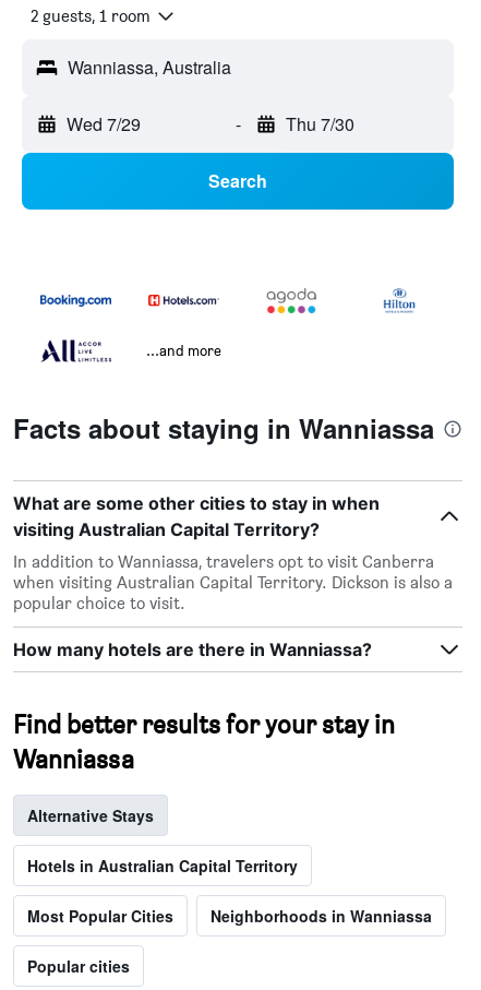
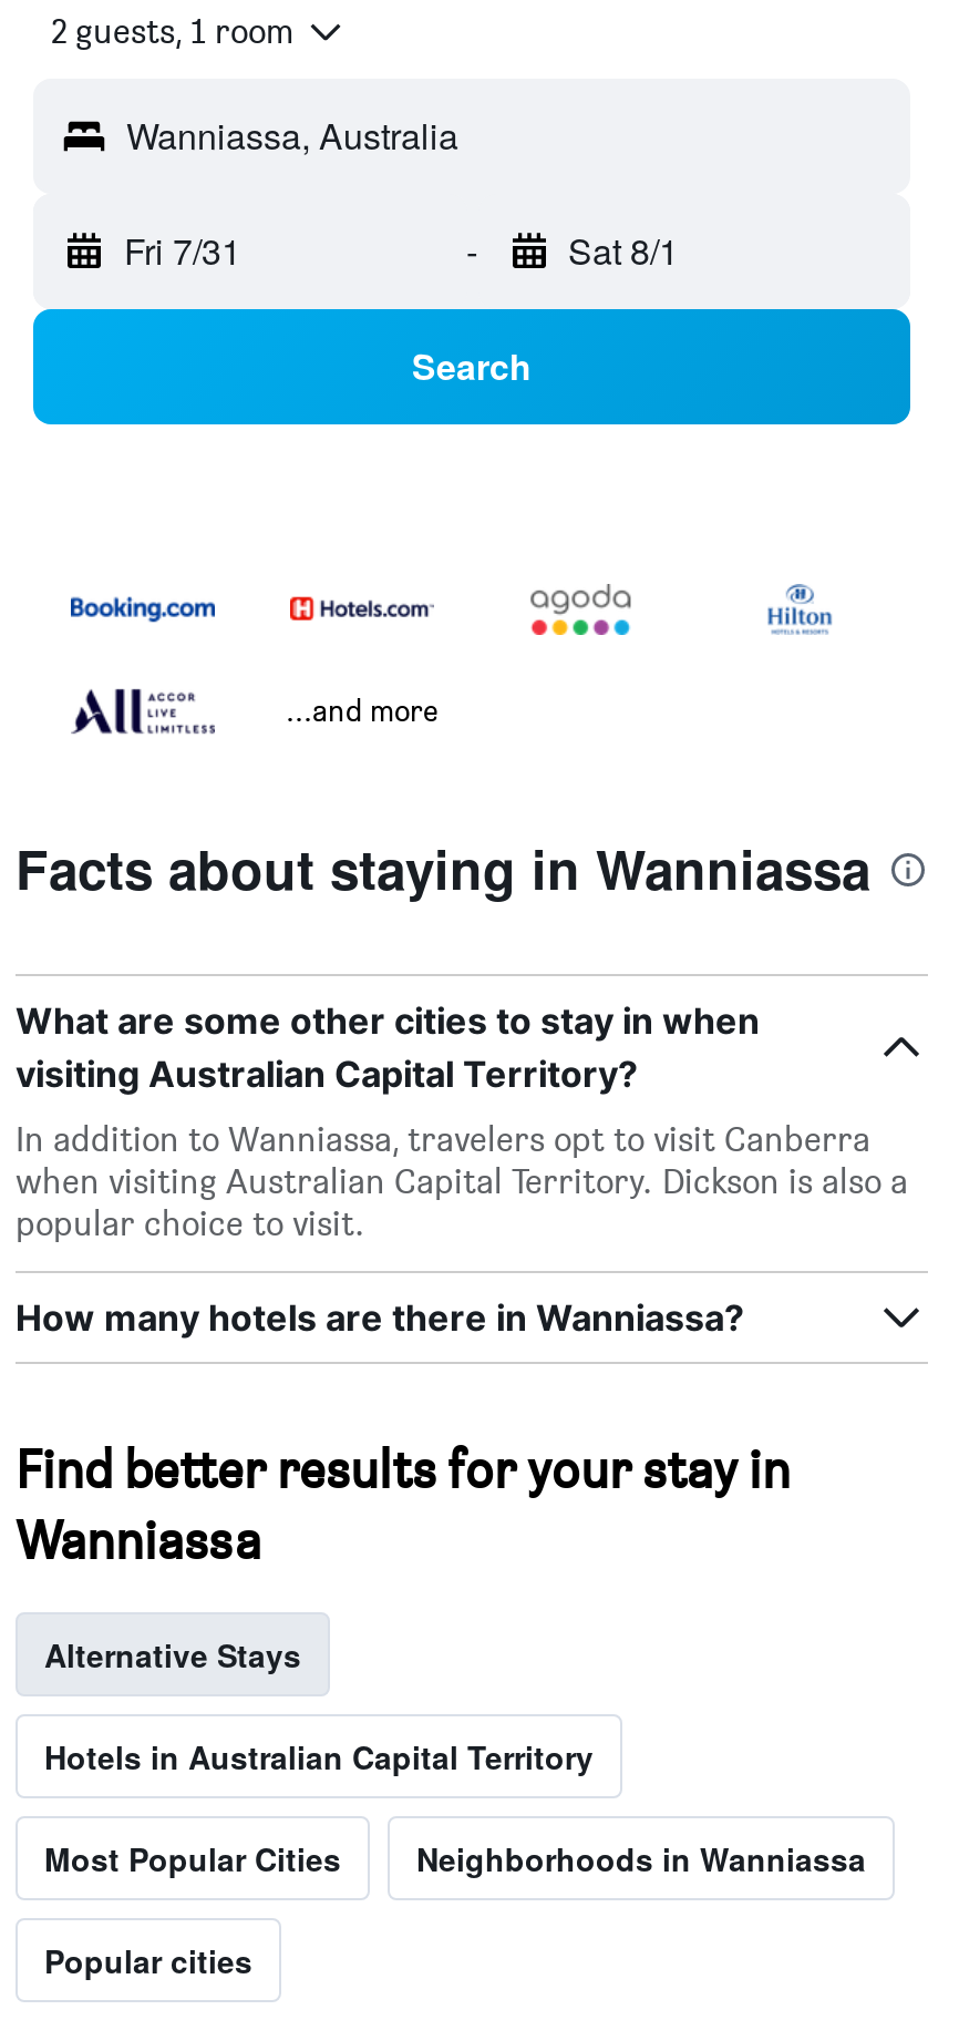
- Wed 7/29
+ Fri 7/31

- Thu 7/30
+ Sat 8/1
